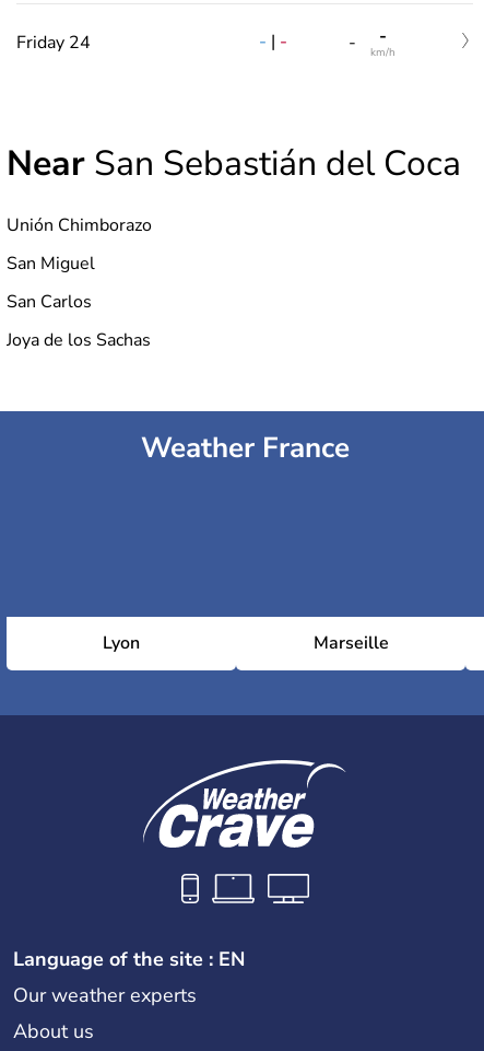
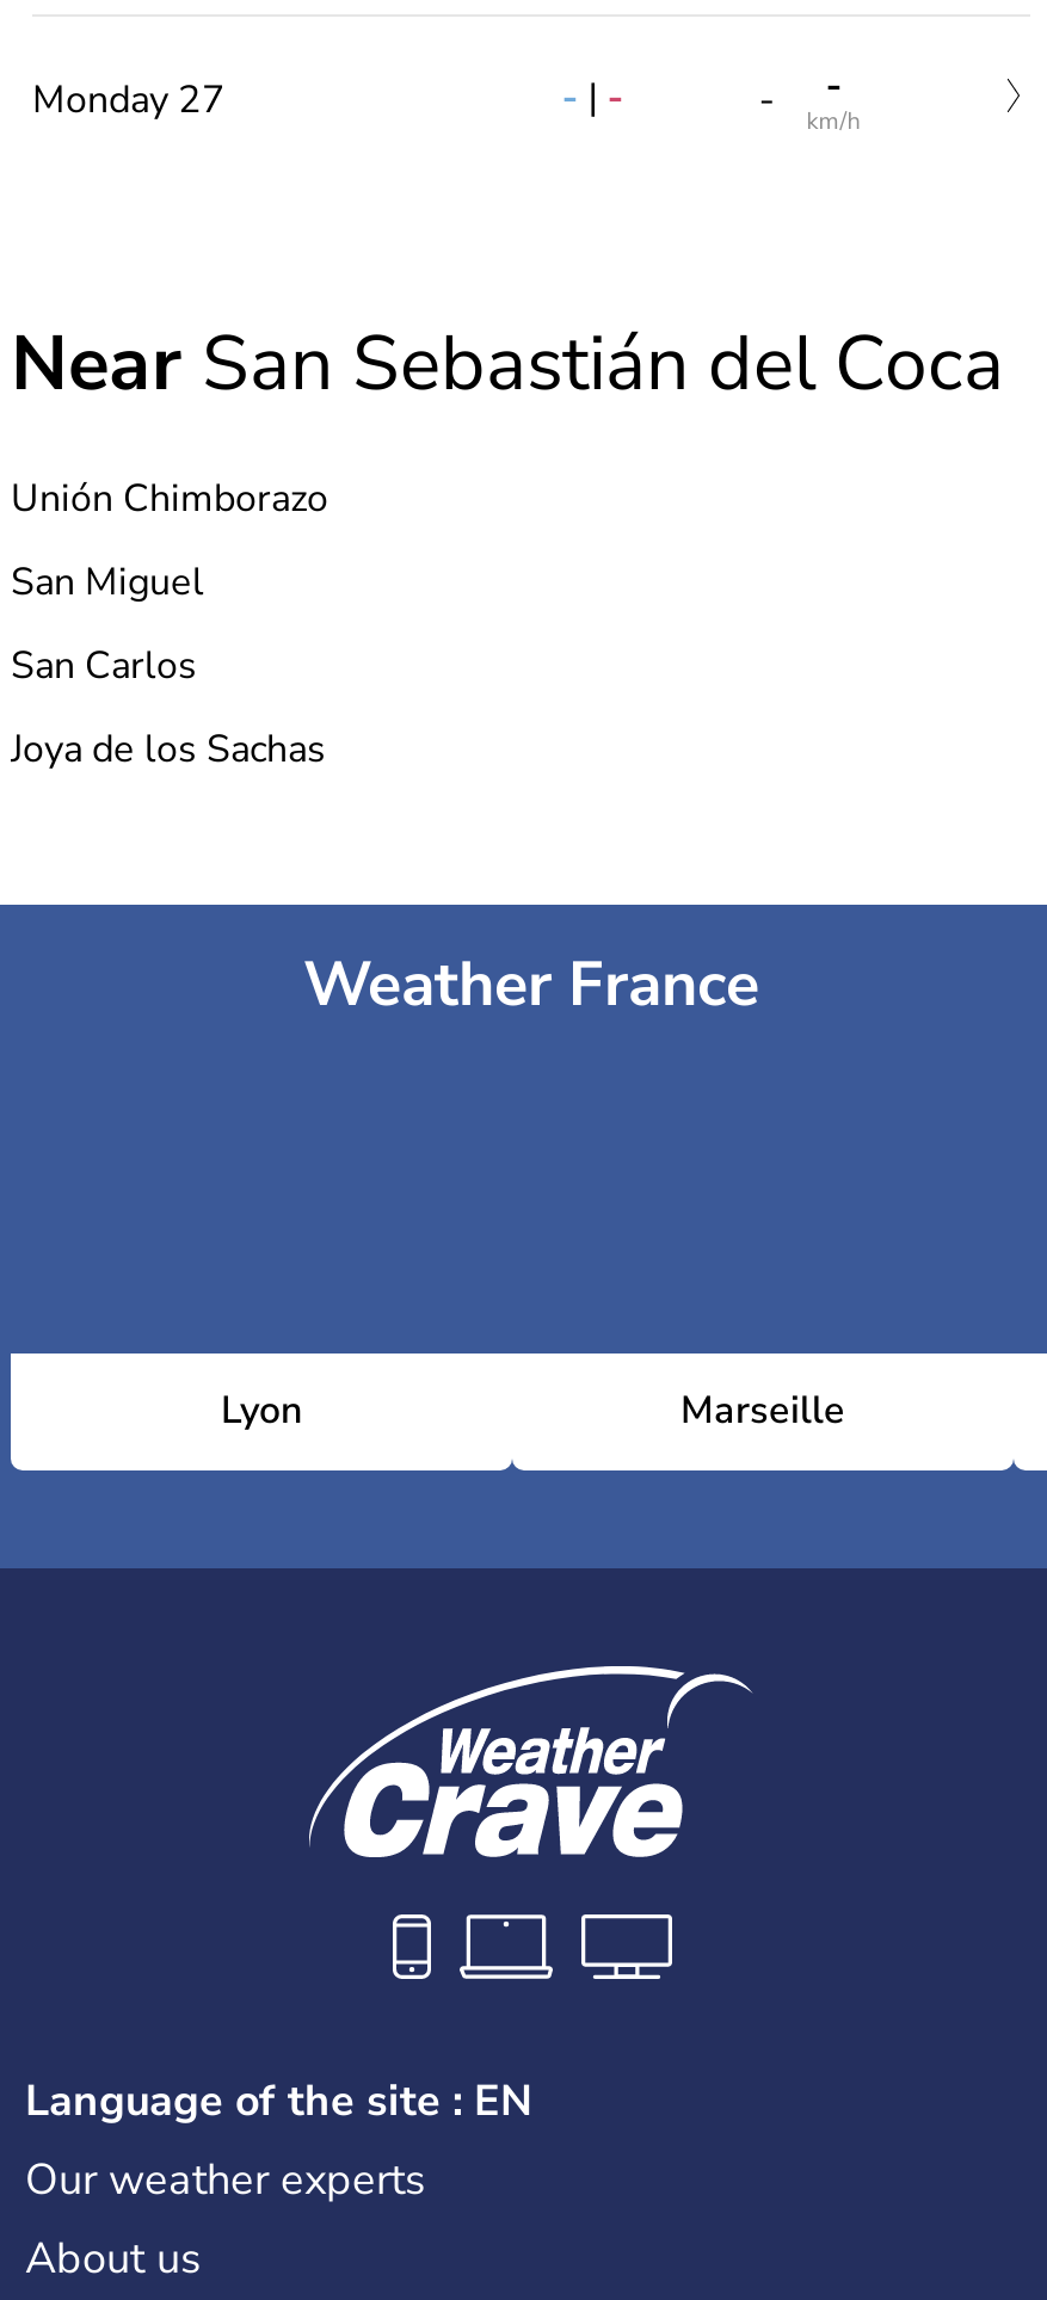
- Friday 24
+ Monday 27
